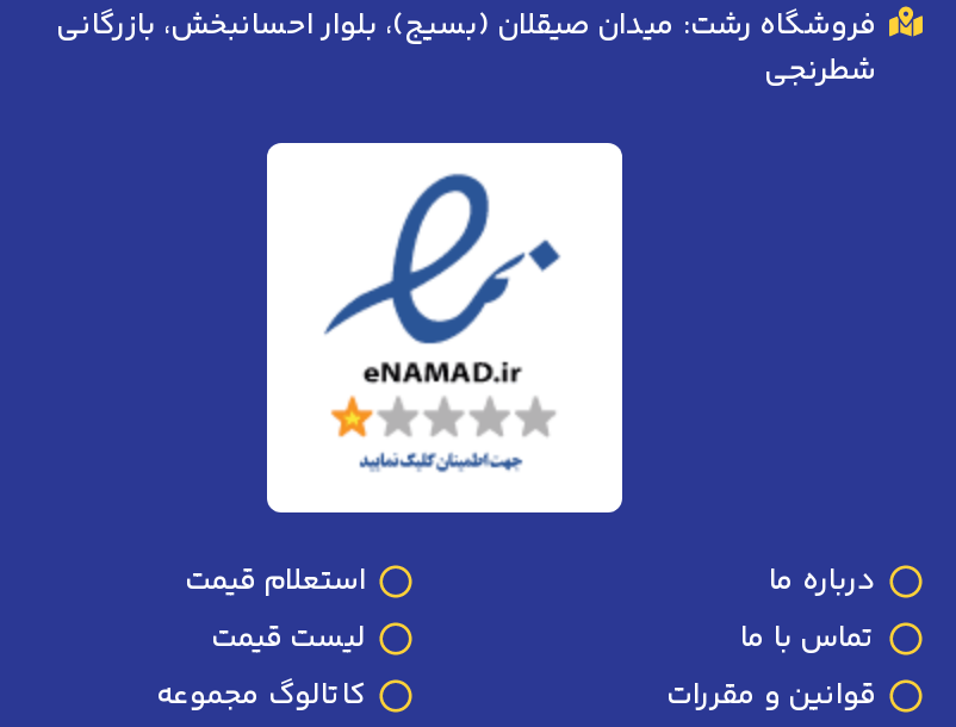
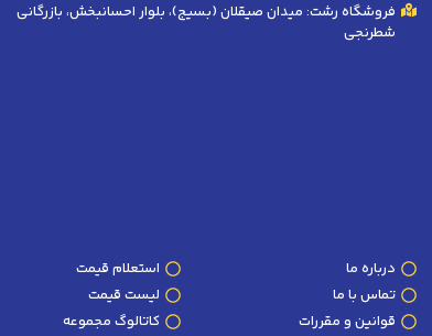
- [image]
